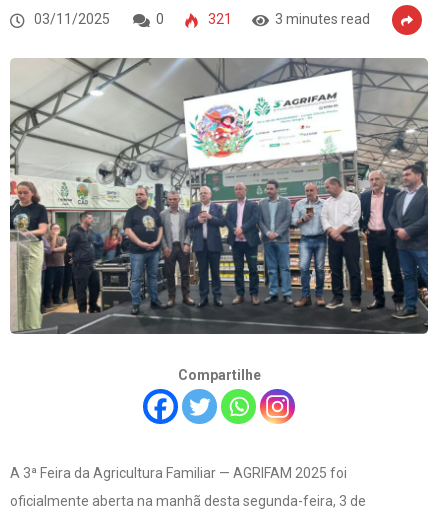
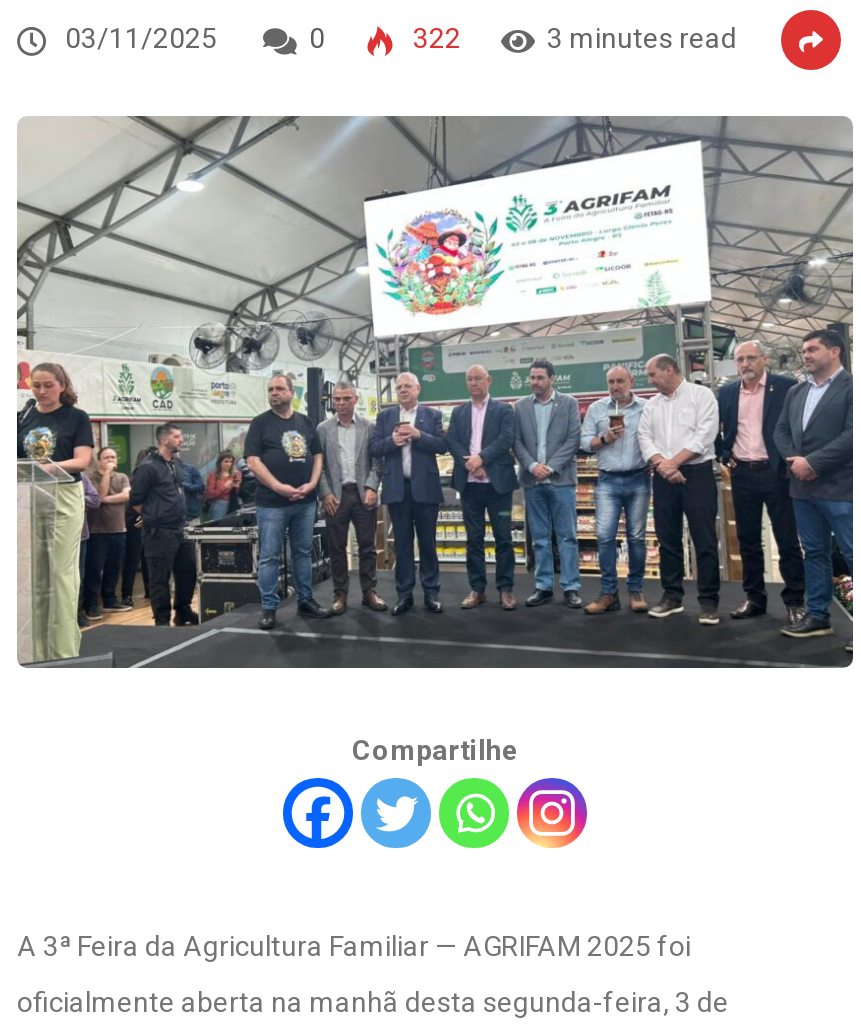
- 321
+ 322
